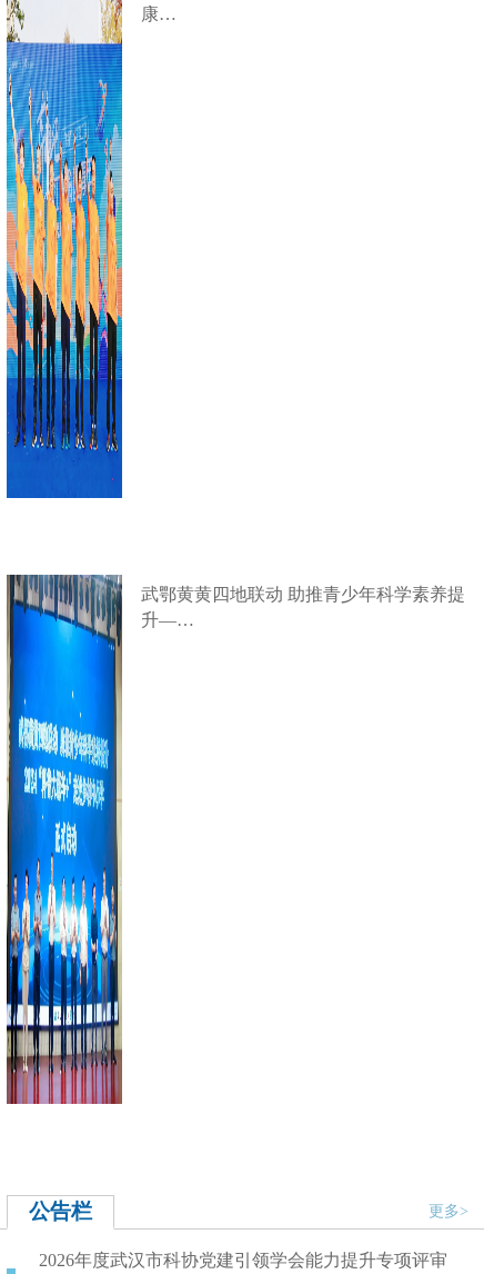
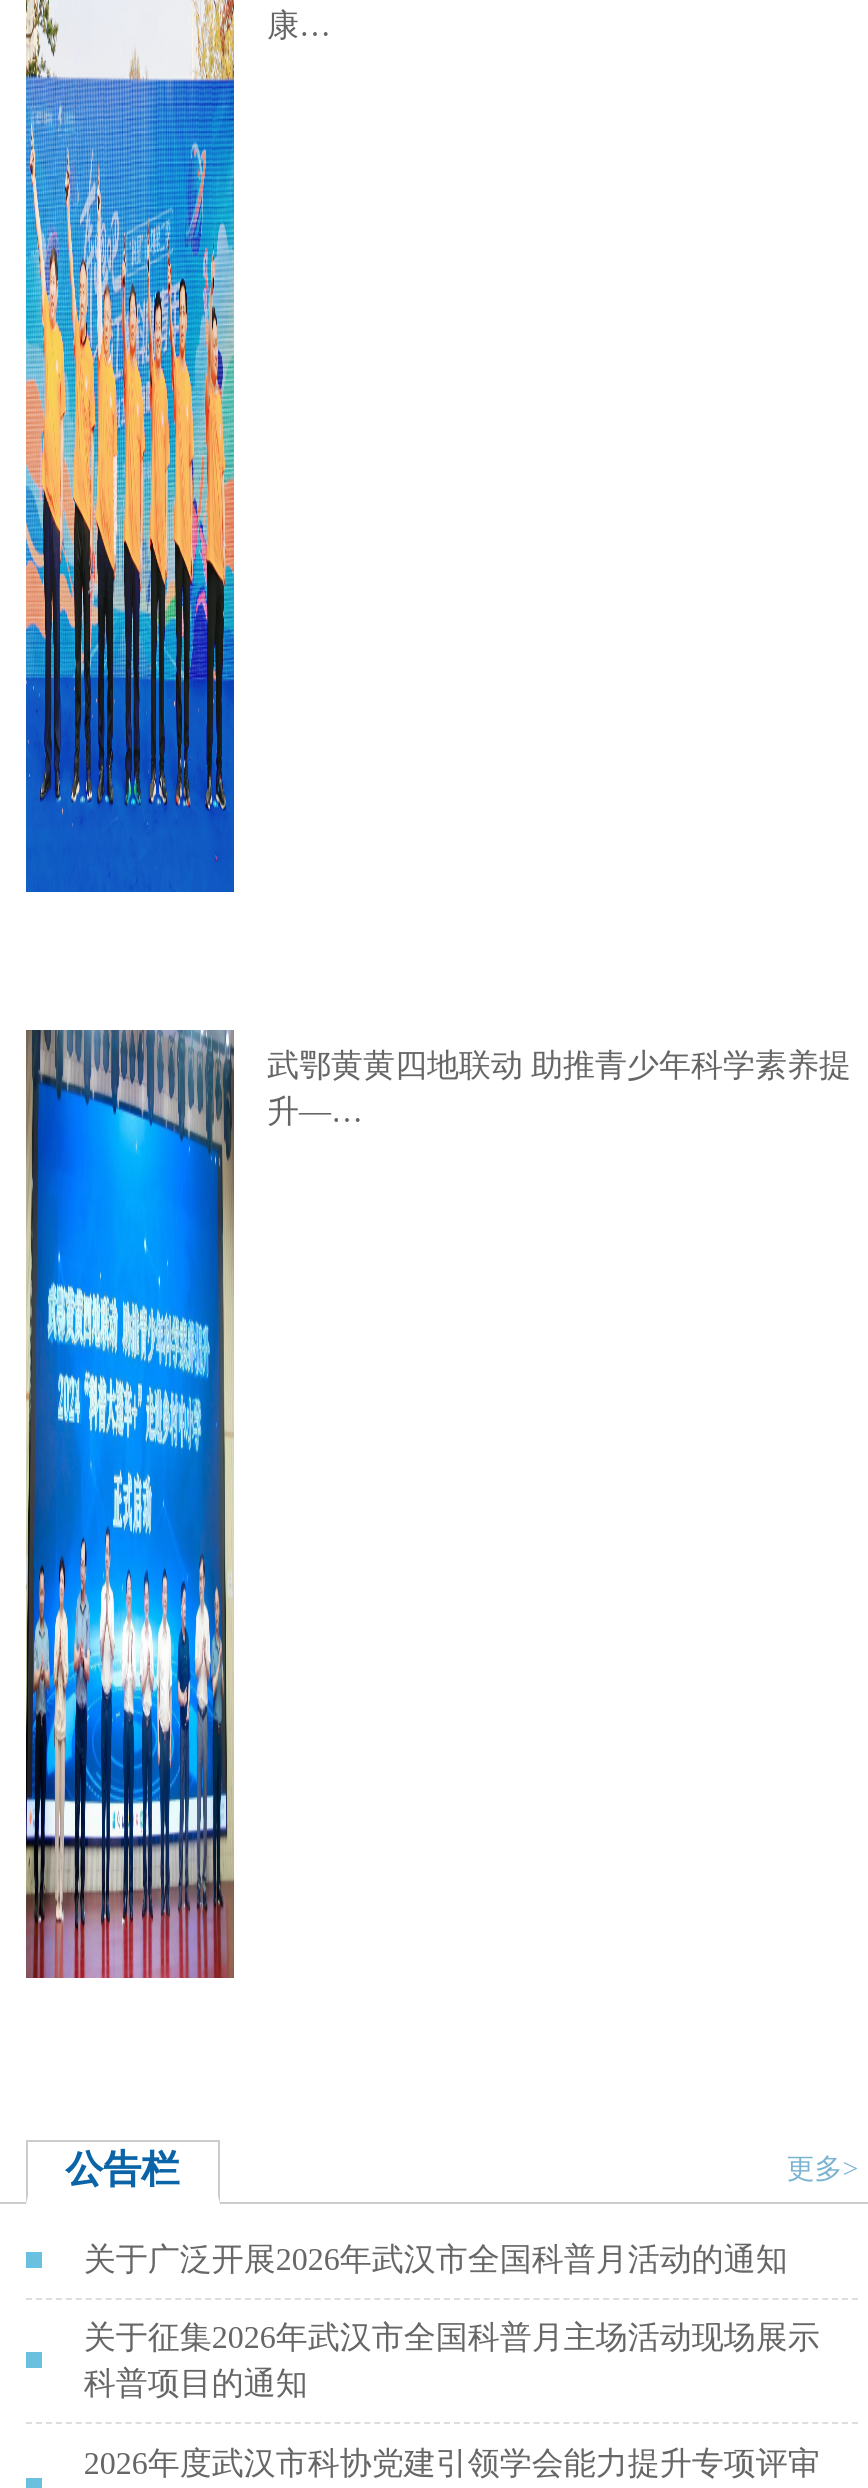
+ 关于广泛开展2026年武汉市全国科普月活动的通知
+ 关于征集2026年武汉市全国科普月主场活动现场展示
+ 科普项目的通知
